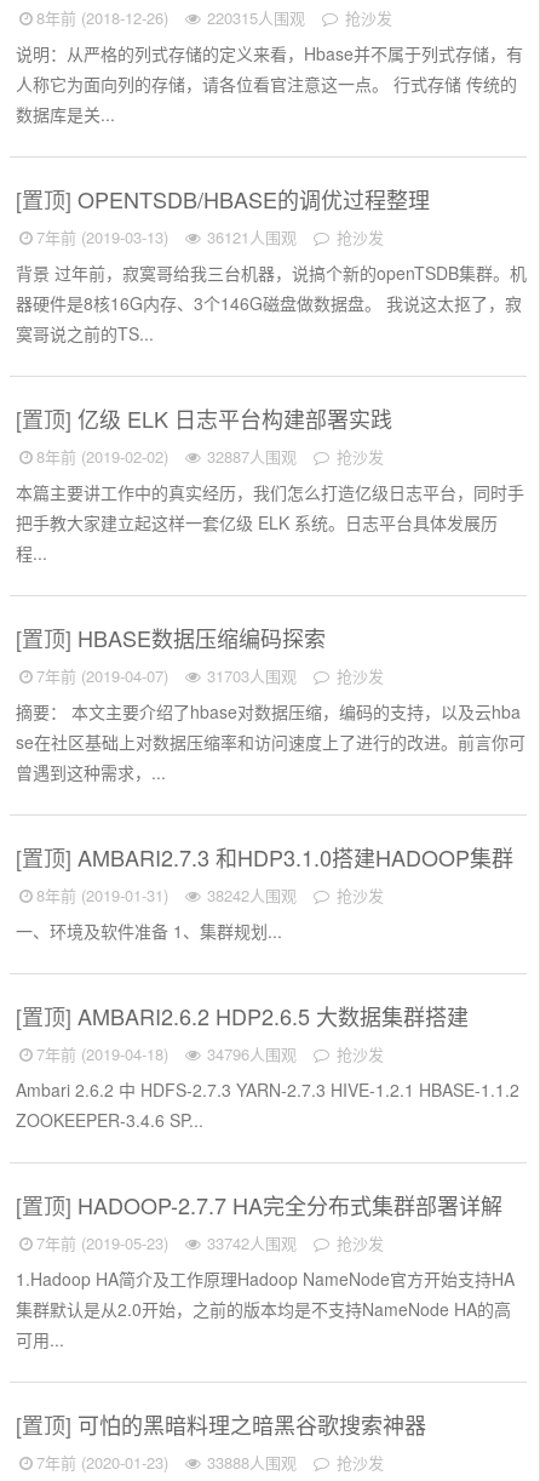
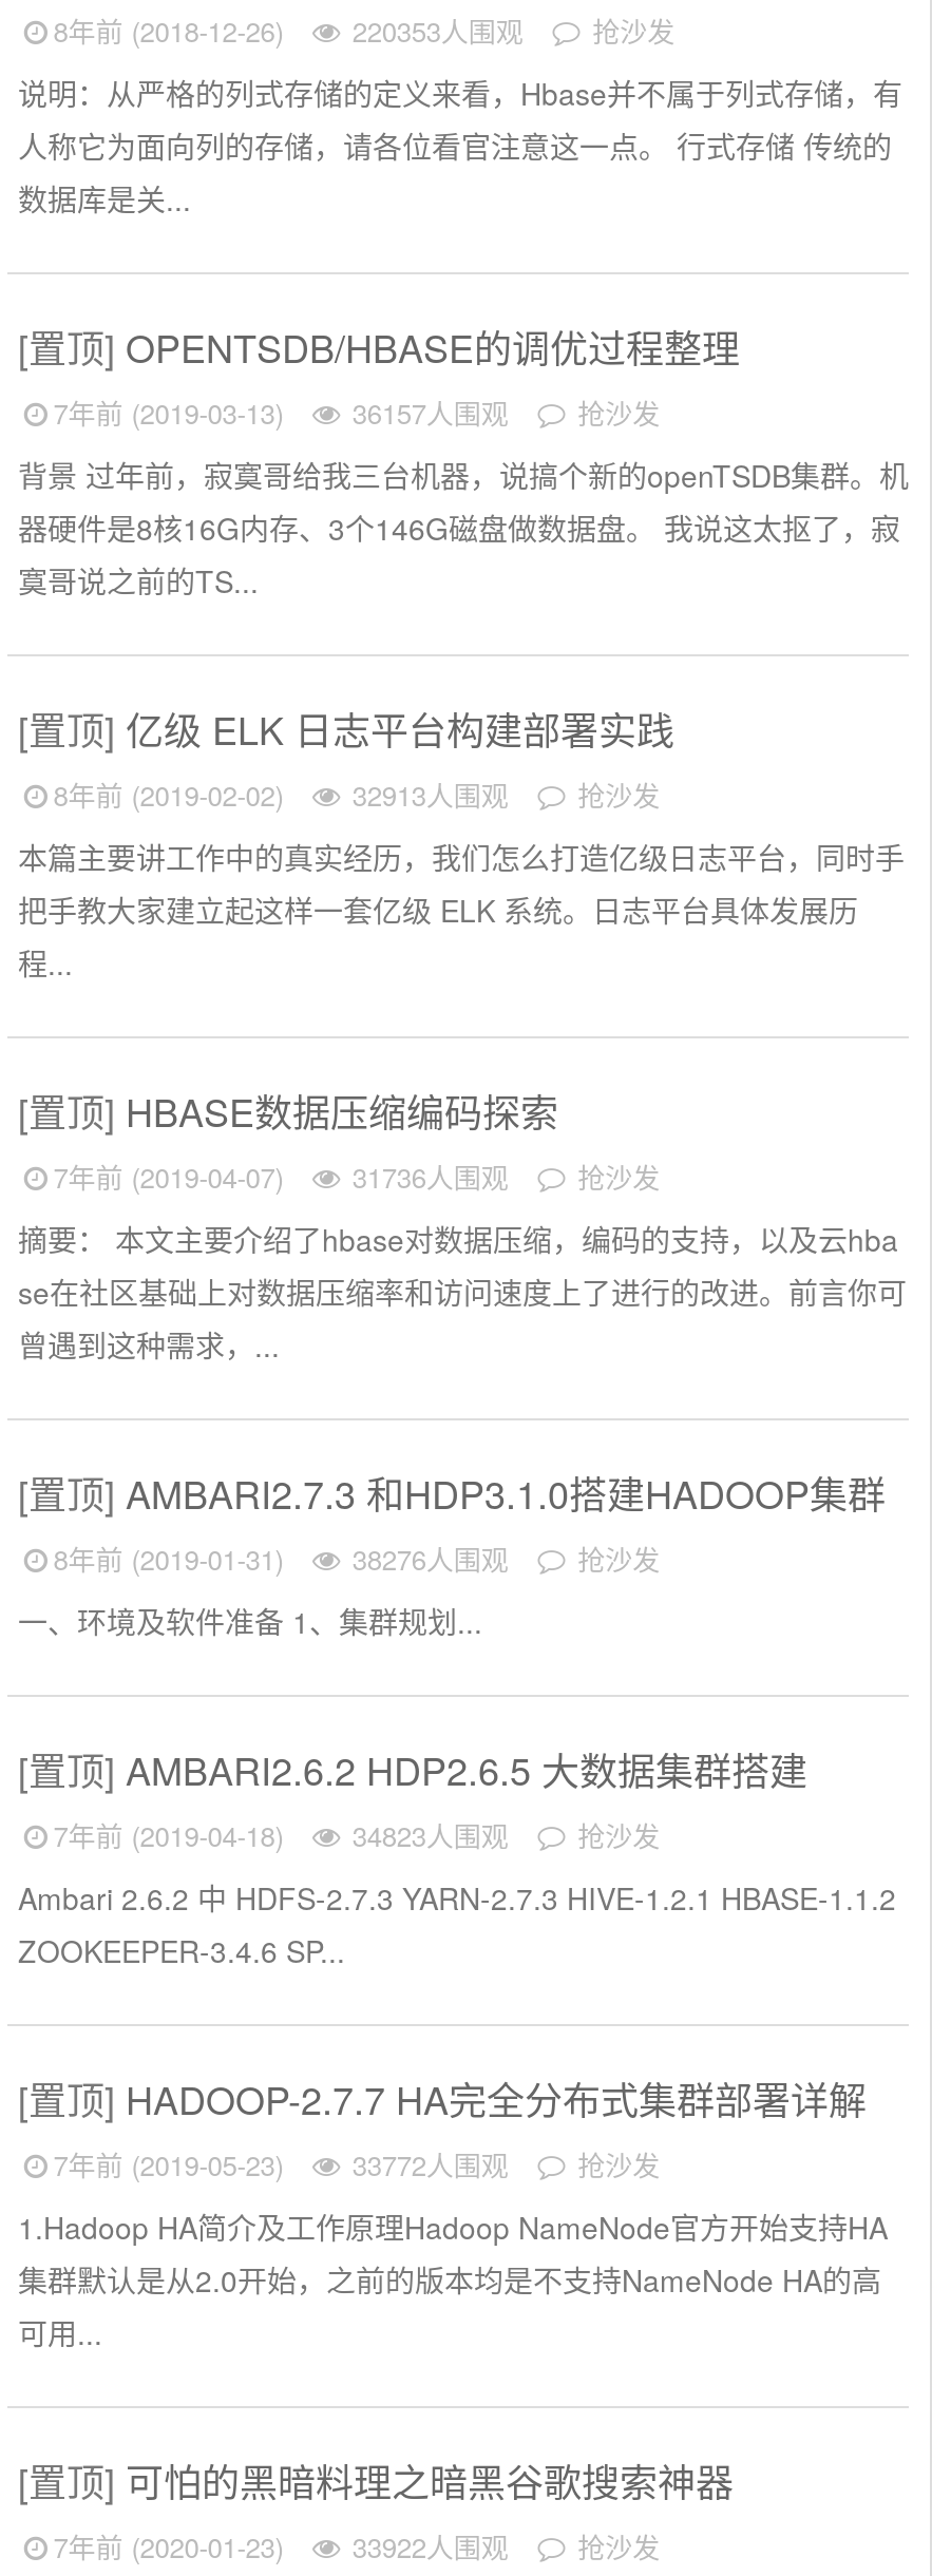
- 8年前 (2018-12-26) 220315人围观 抢沙发
+ 8年前 (2018-12-26) 220353人围观 抢沙发

- 7年前 (2019-03-13) 36121人围观 抢沙发
+ 7年前 (2019-03-13) 36157人围观 抢沙发

- 8年前 (2019-02-02) 32887人围观 抢沙发
+ 8年前 (2019-02-02) 32913人围观 抢沙发

- 7年前 (2019-04-07) 31703人围观 抢沙发
+ 7年前 (2019-04-07) 31736人围观 抢沙发

- 8年前 (2019-01-31) 38242人围观 抢沙发
+ 8年前 (2019-01-31) 38276人围观 抢沙发

- 7年前 (2019-04-18) 34796人围观 抢沙发
+ 7年前 (2019-04-18) 34823人围观 抢沙发

- 7年前 (2019-05-23) 33742人围观 抢沙发
+ 7年前 (2019-05-23) 33772人围观 抢沙发

- 7年前 (2020-01-23) 33888人围观 抢沙发
+ 7年前 (2020-01-23) 33922人围观 抢沙发
